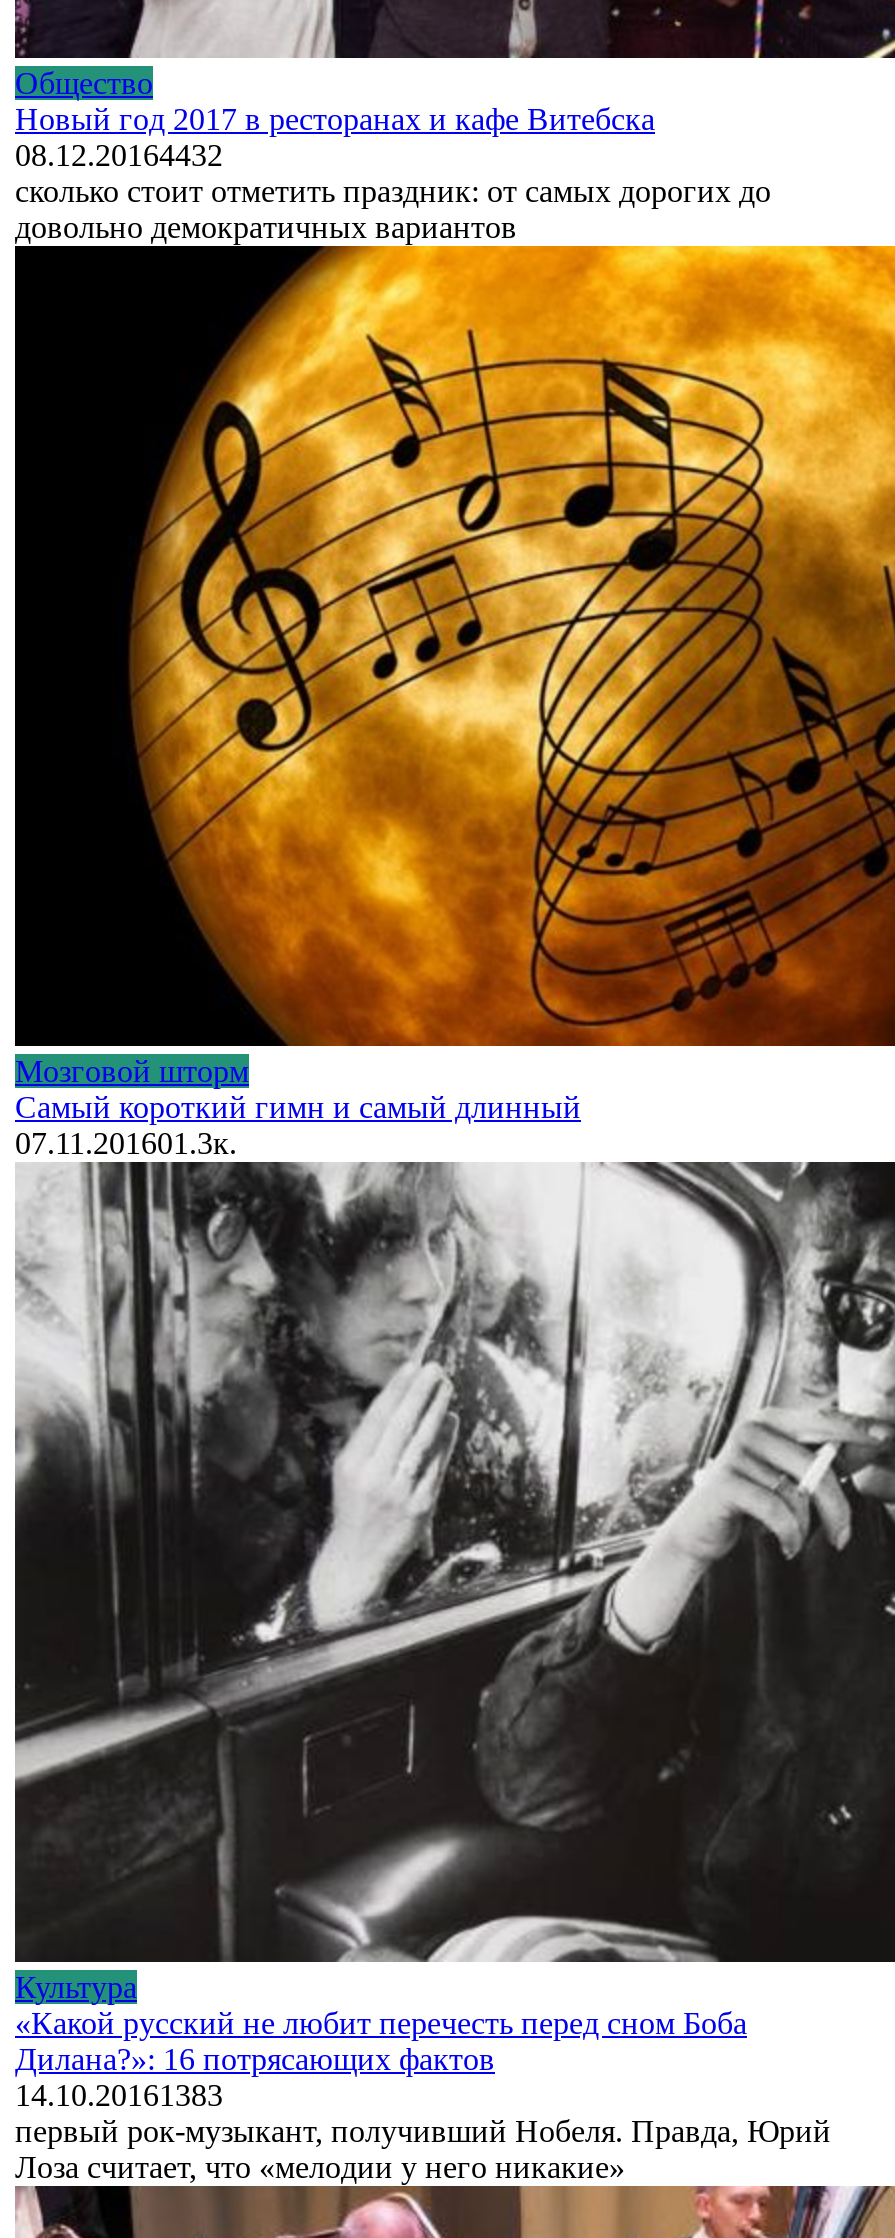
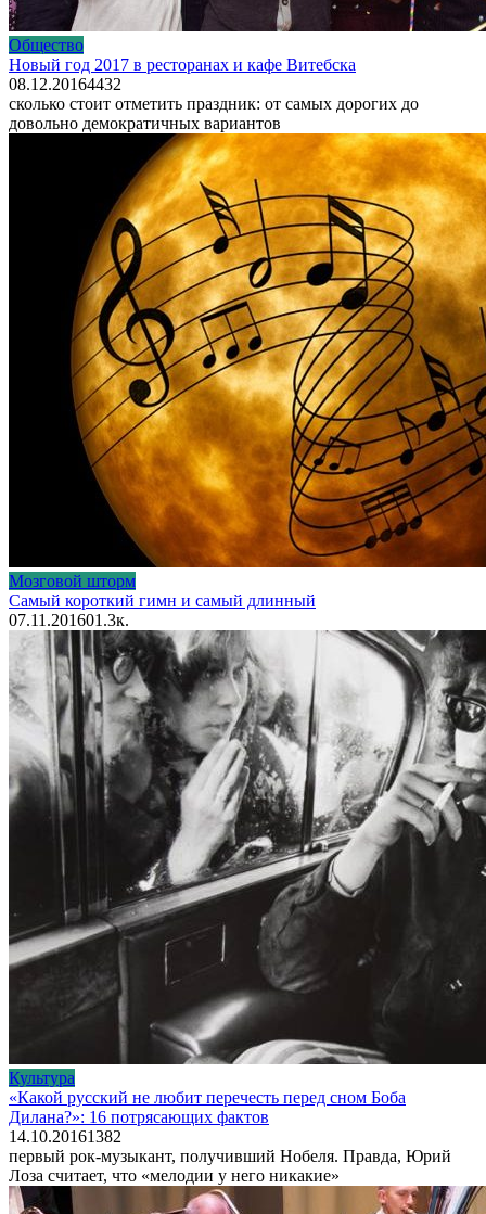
- 14.10.20161 383
+ 14.10.20161 382
